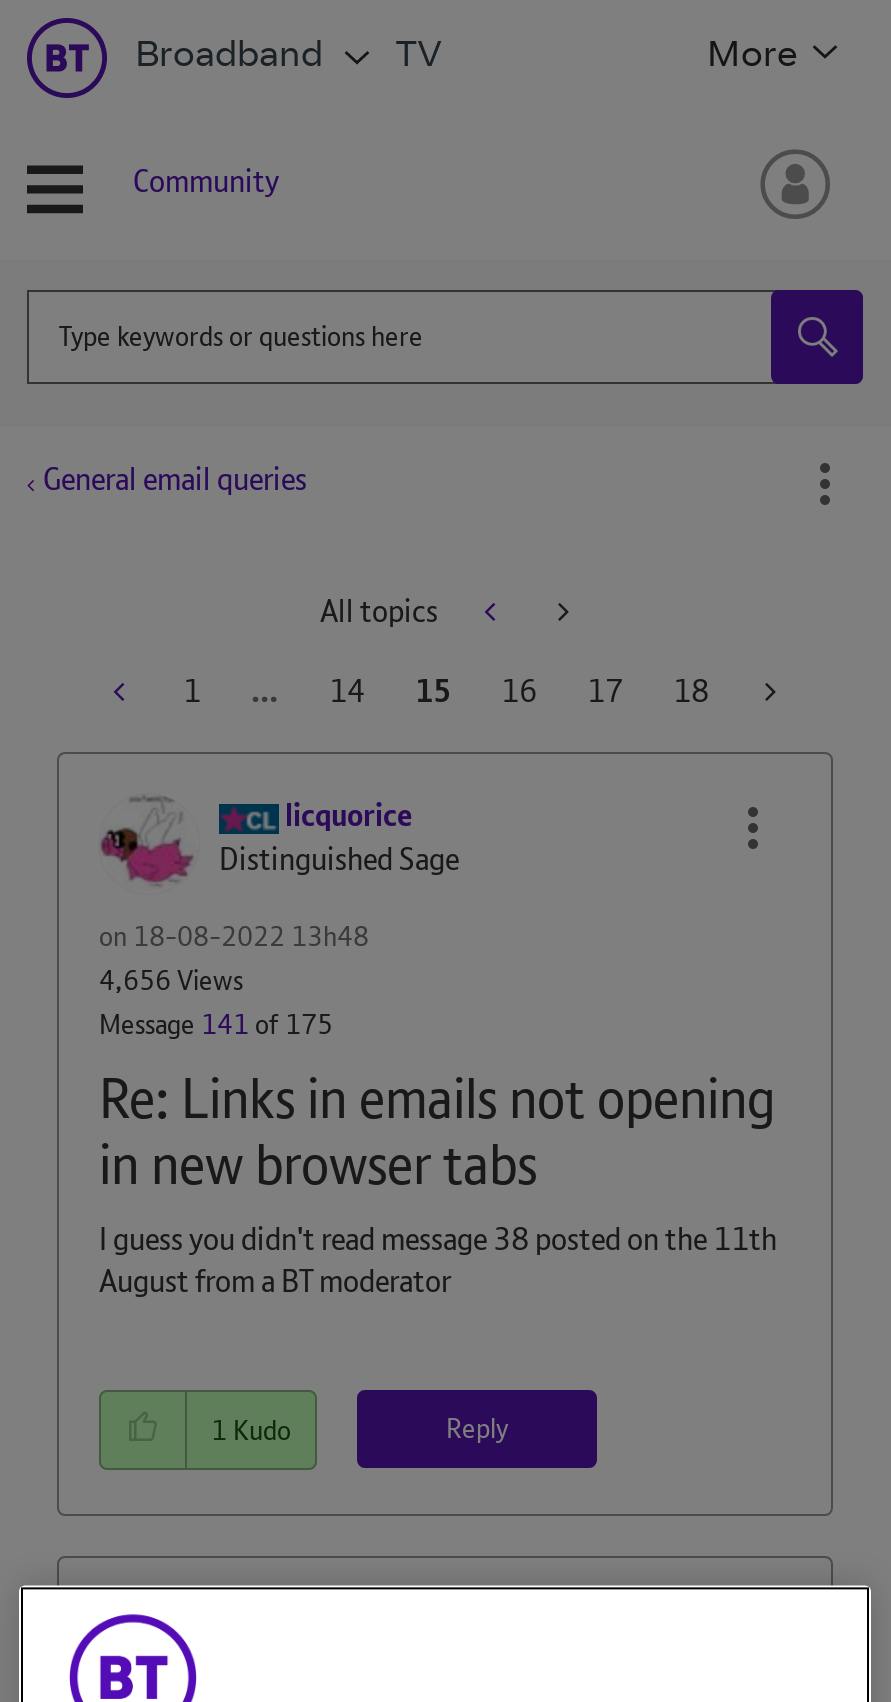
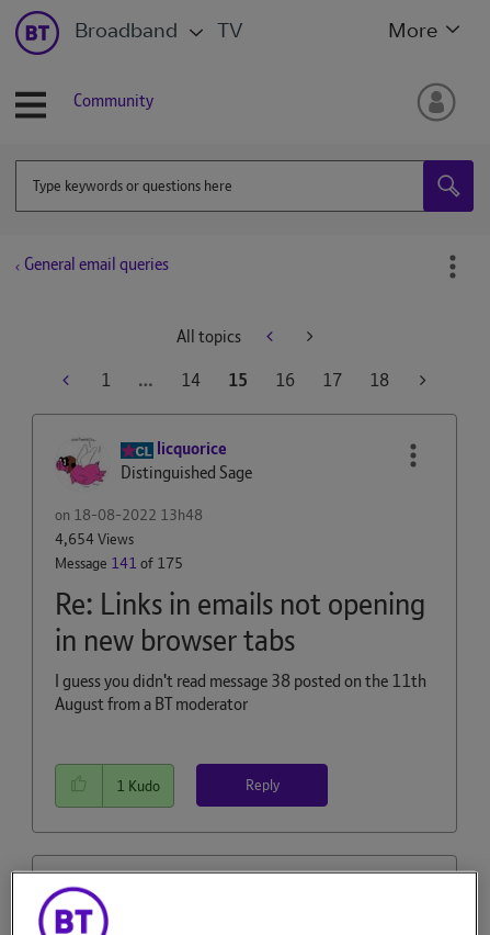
- 4,656 Views
+ 4,654 Views
